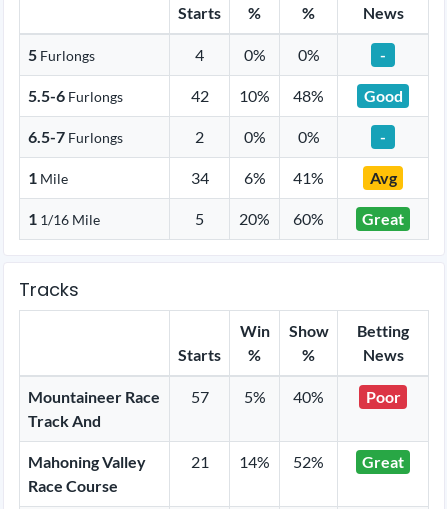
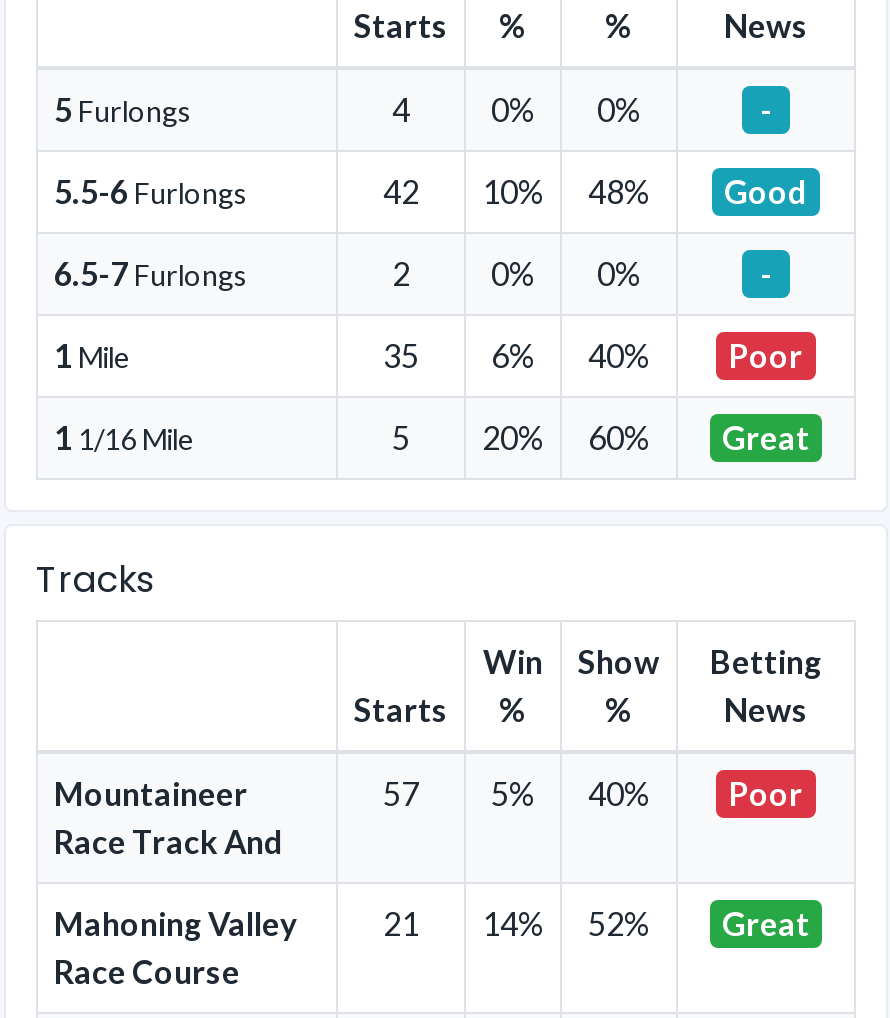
- 34
+ 35

- 41%
- Avg
+ 40%
+ Poor
